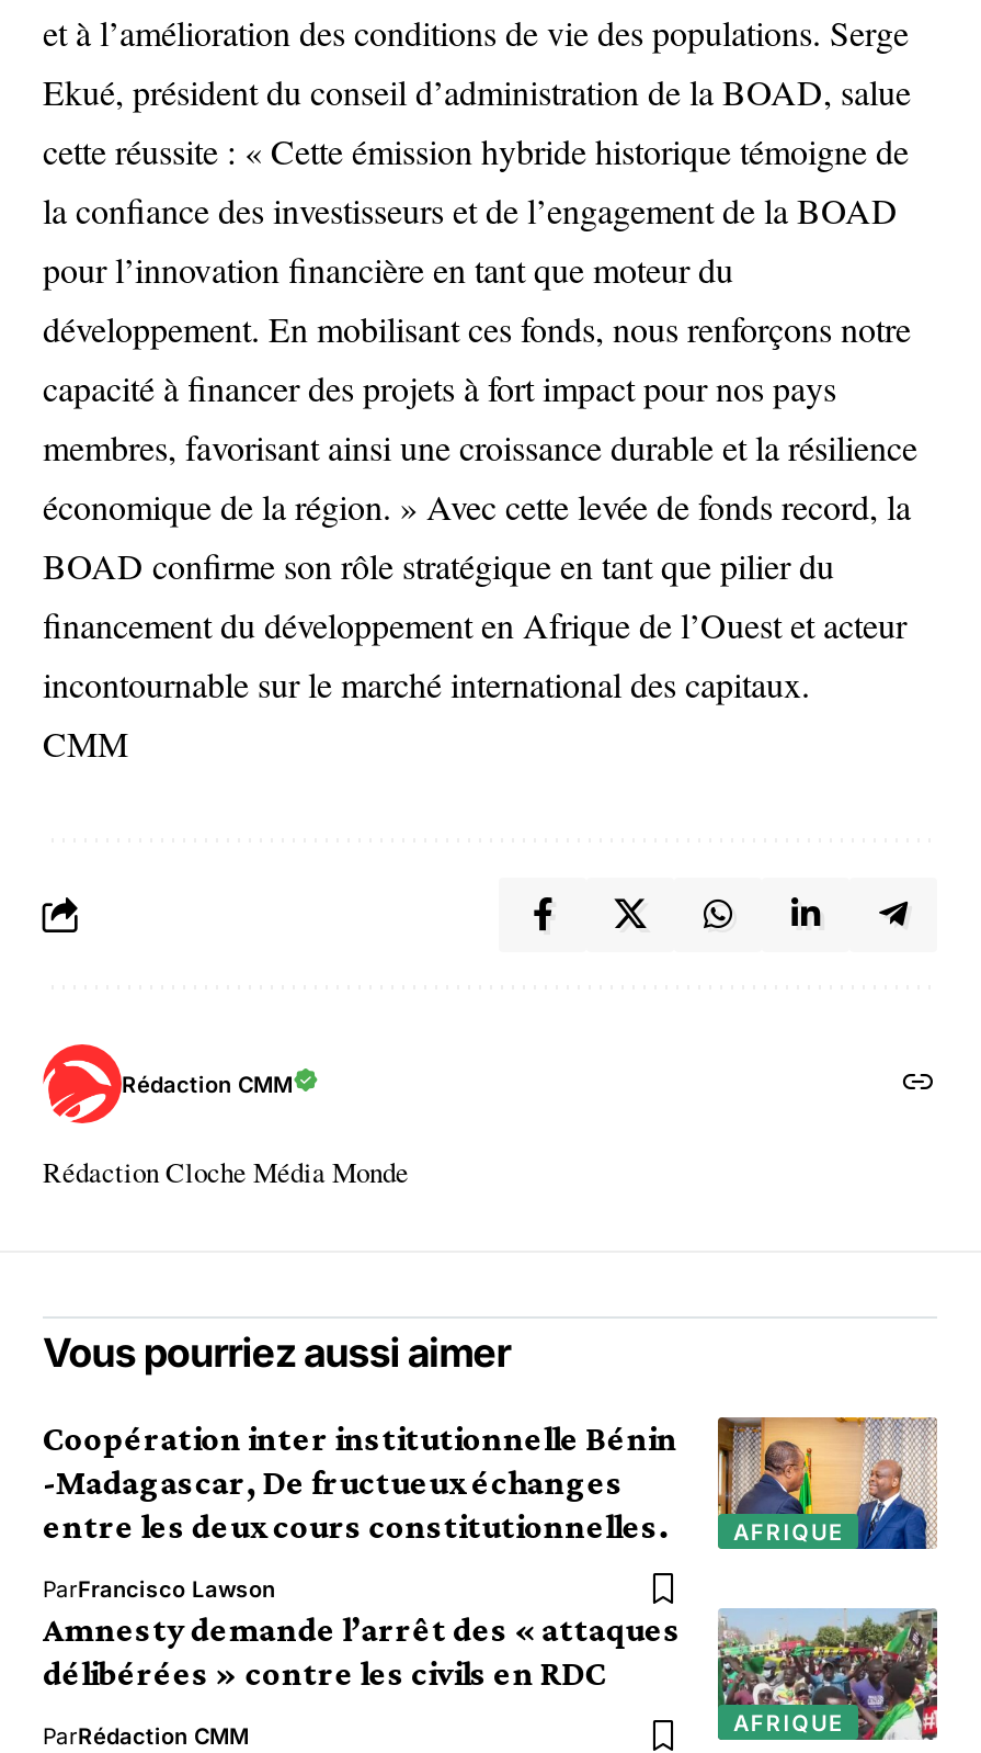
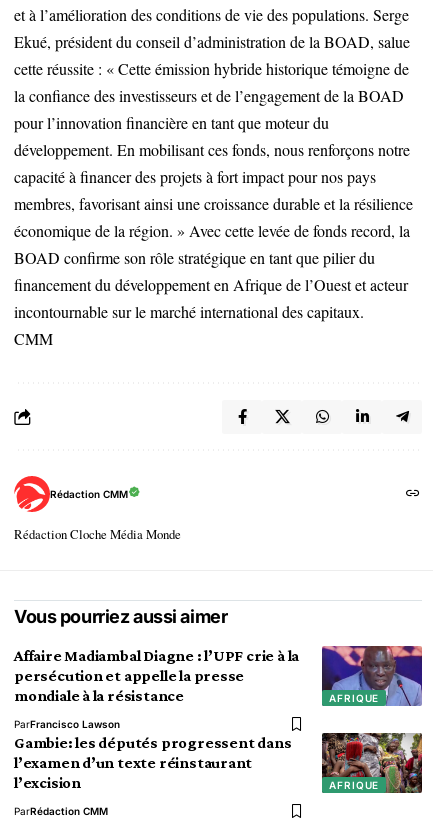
- [image]
- Coopération inter institutionnelle Bénin
- -Madagascar, De fructueux échanges
- entre les deux cours constitutionnelles.
+ [image]
+ Affaire Madiambal Diagne : l’UPF crie à la
+ persécution et appelle la presse
+ mondiale à la résistance

- [image]
- Amnesty demande l’arrêt des « attaques
- délibérées » contre les civils en RDC
+ [image]
+ Gambie: les députés progressent dans
+ l’examen d’un texte réinstaurant
+ l’excision
